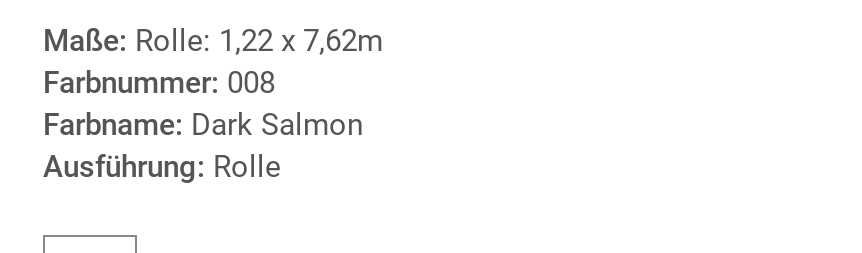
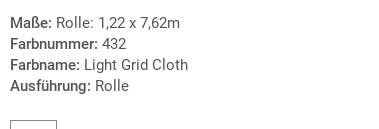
- Farbnummer: 008
- Farbname: Dark Salmon
+ Farbnummer: 432
+ Farbname: Light Grid Cloth
